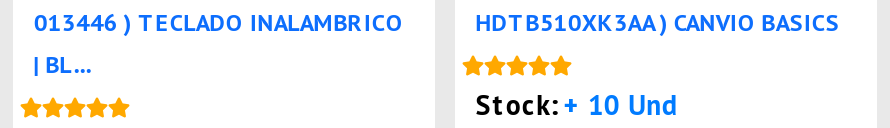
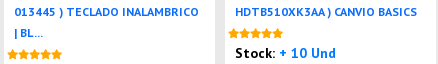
- 013446 ) TECLADO INALAMBRICO
+ 013445 ) TECLADO INALAMBRICO
